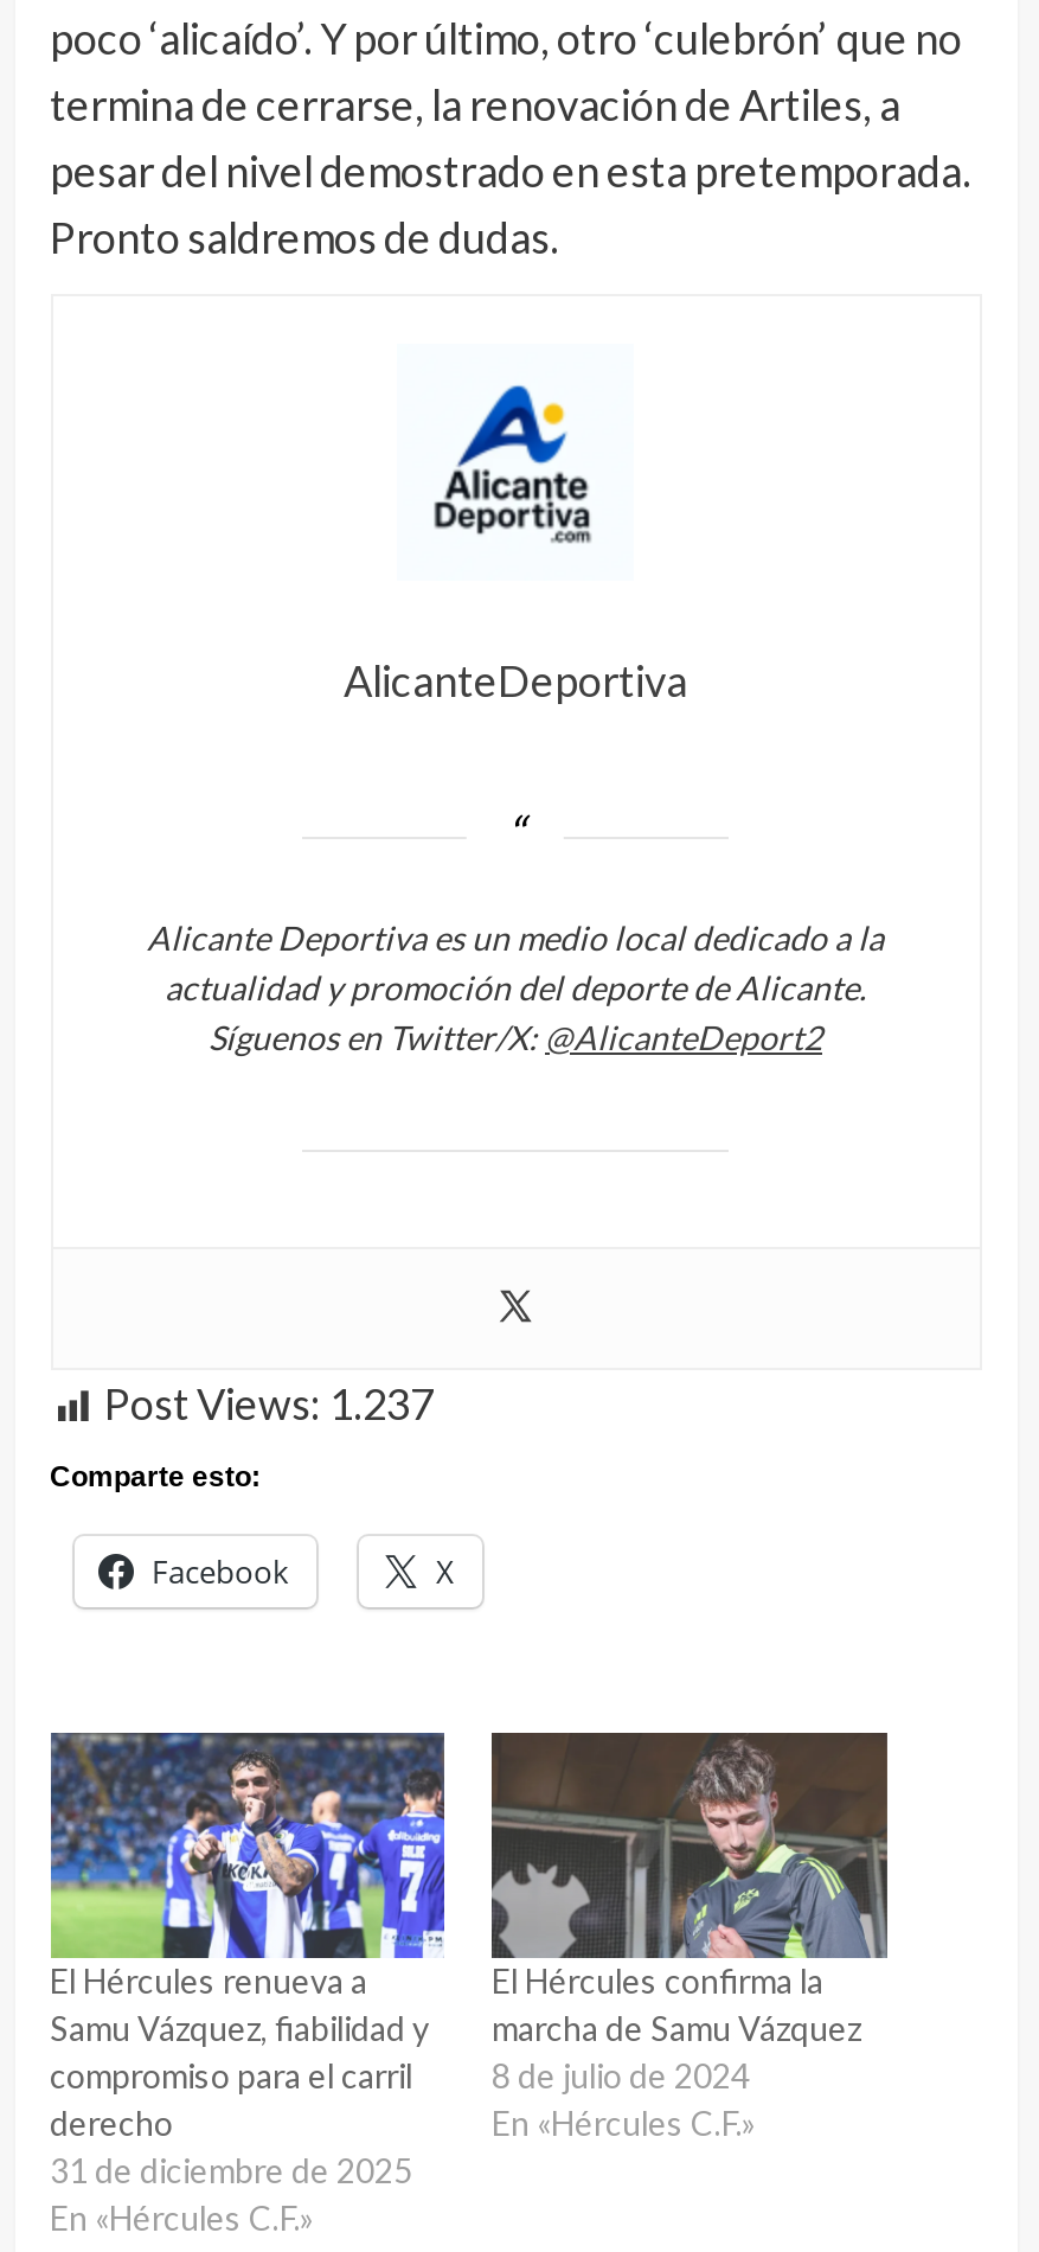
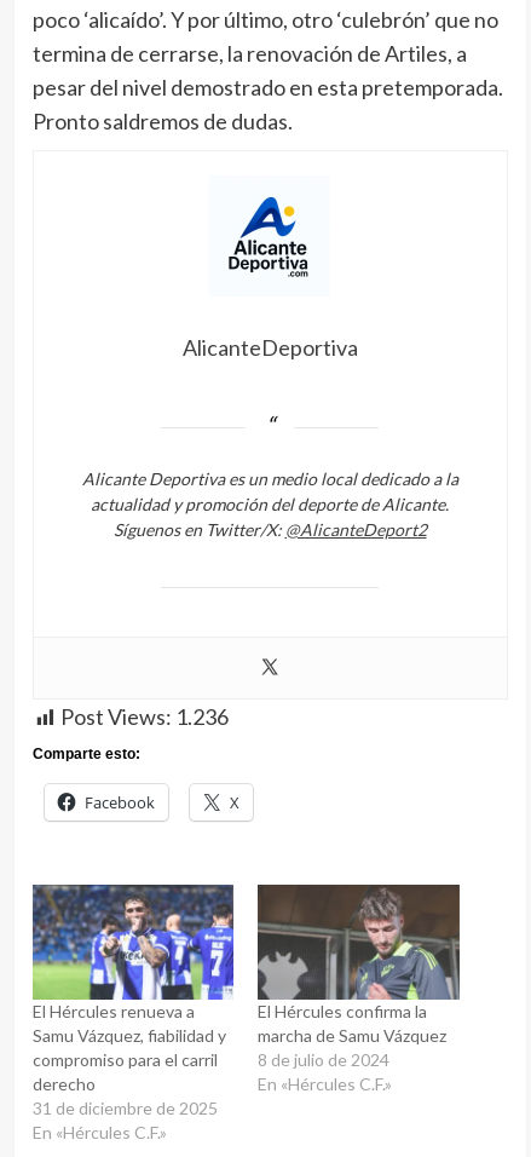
- Post Views: 1.237
+ Post Views: 1.236
